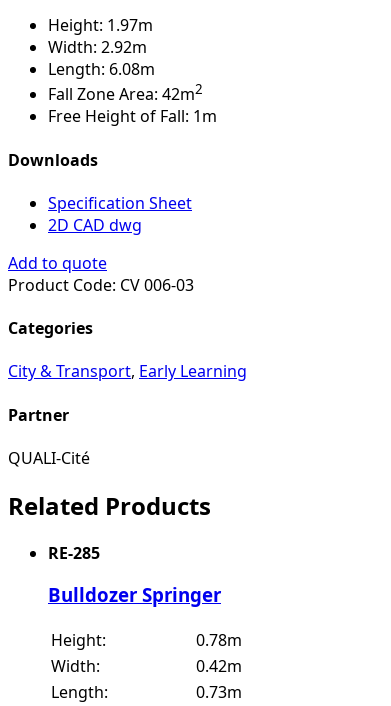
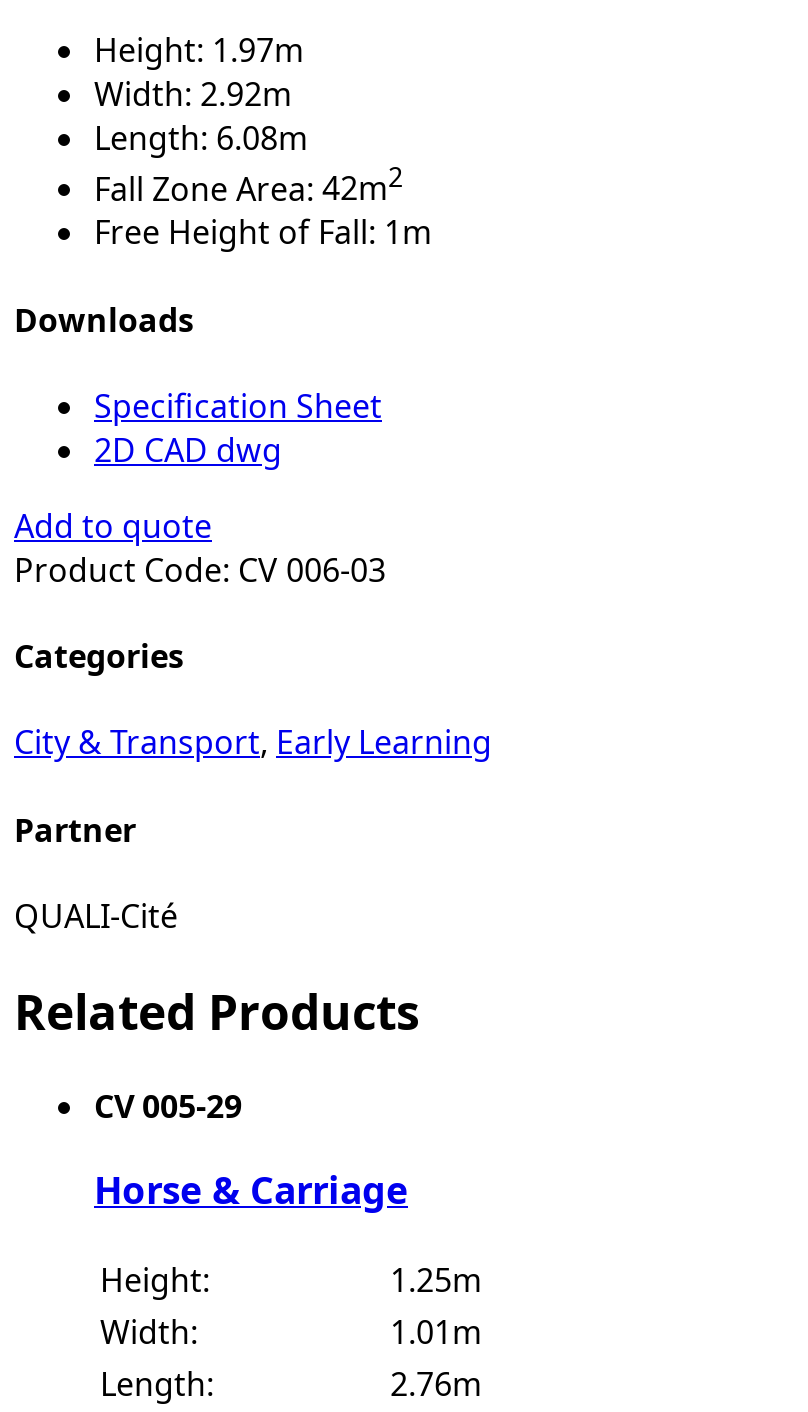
- RE-285
+ CV 005-29

- Bulldozer Springer
+ Horse & Carriage

- 0.78m
+ 1.25m

- 0.42m
+ 1.01m

- 0.73m
+ 2.76m
